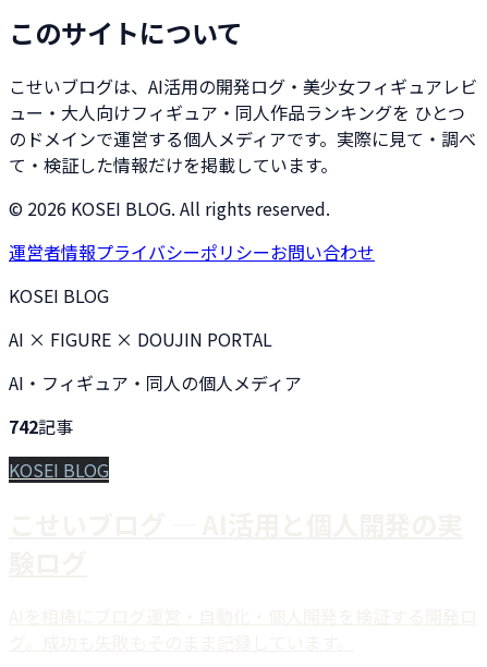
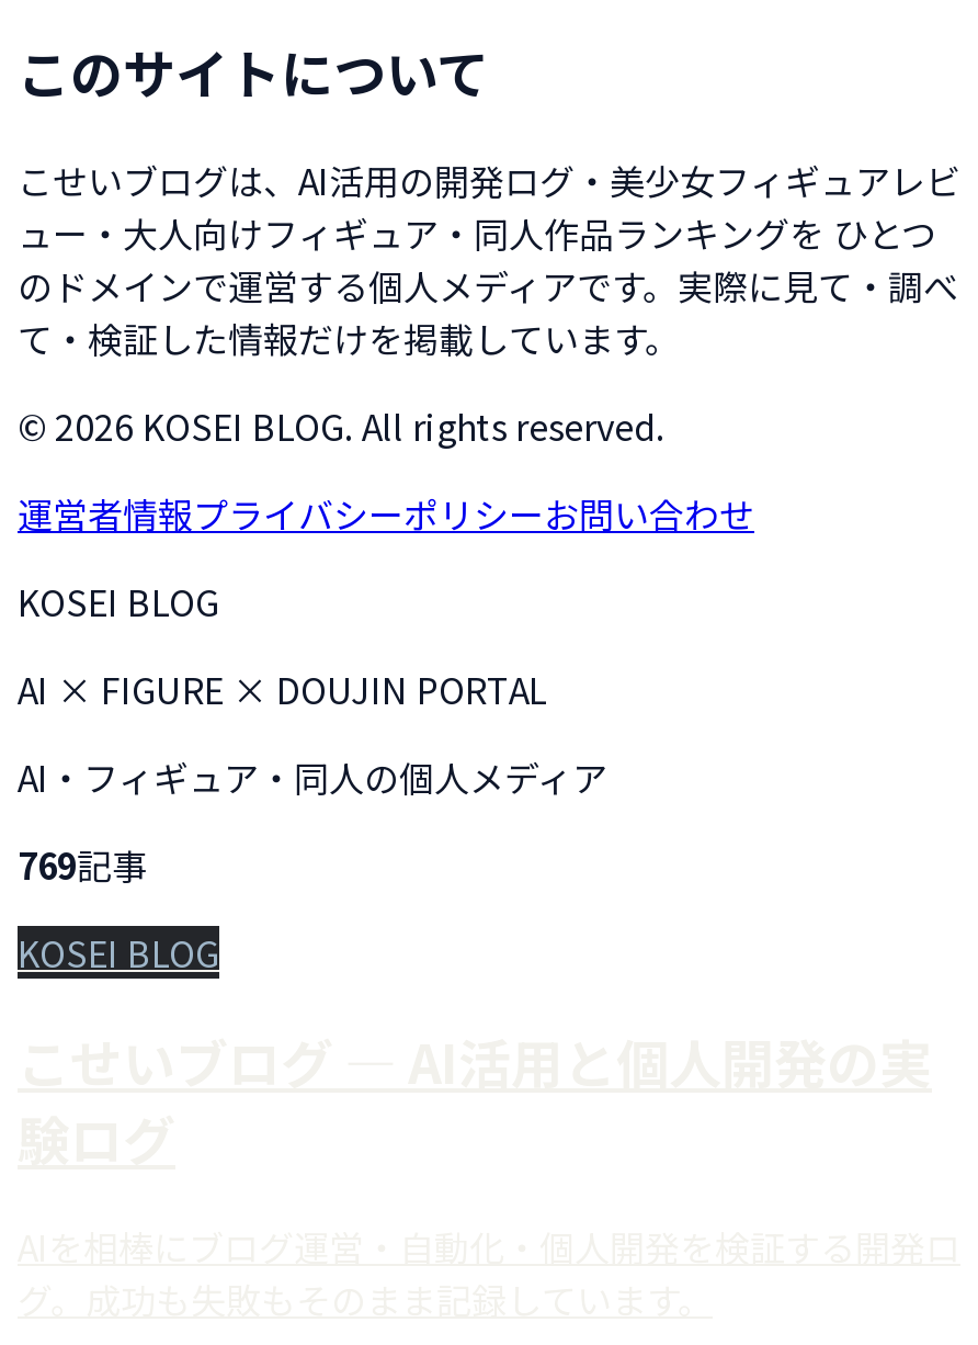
- 742記事
+ 769記事
